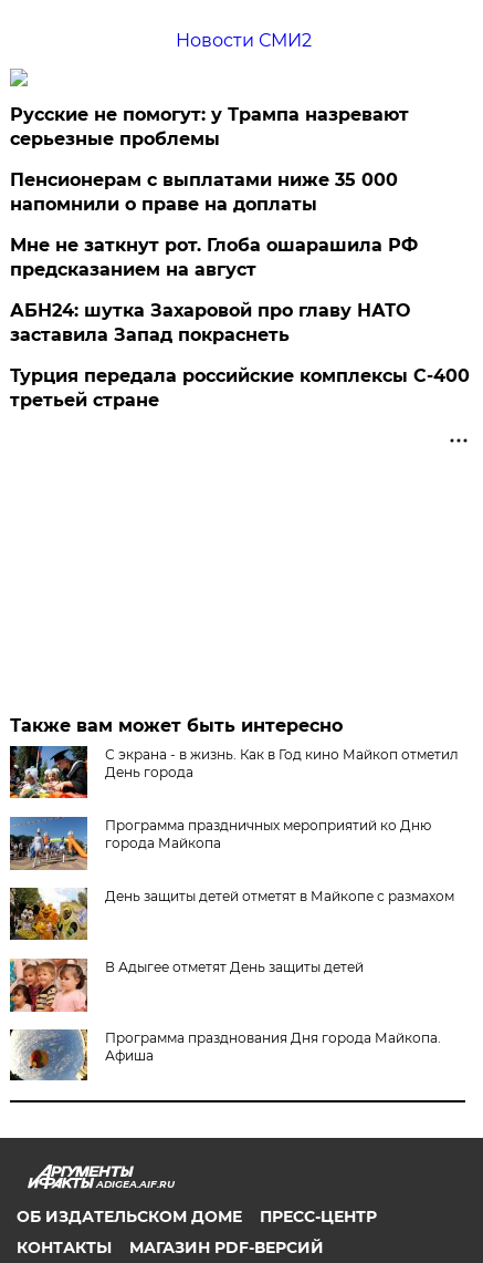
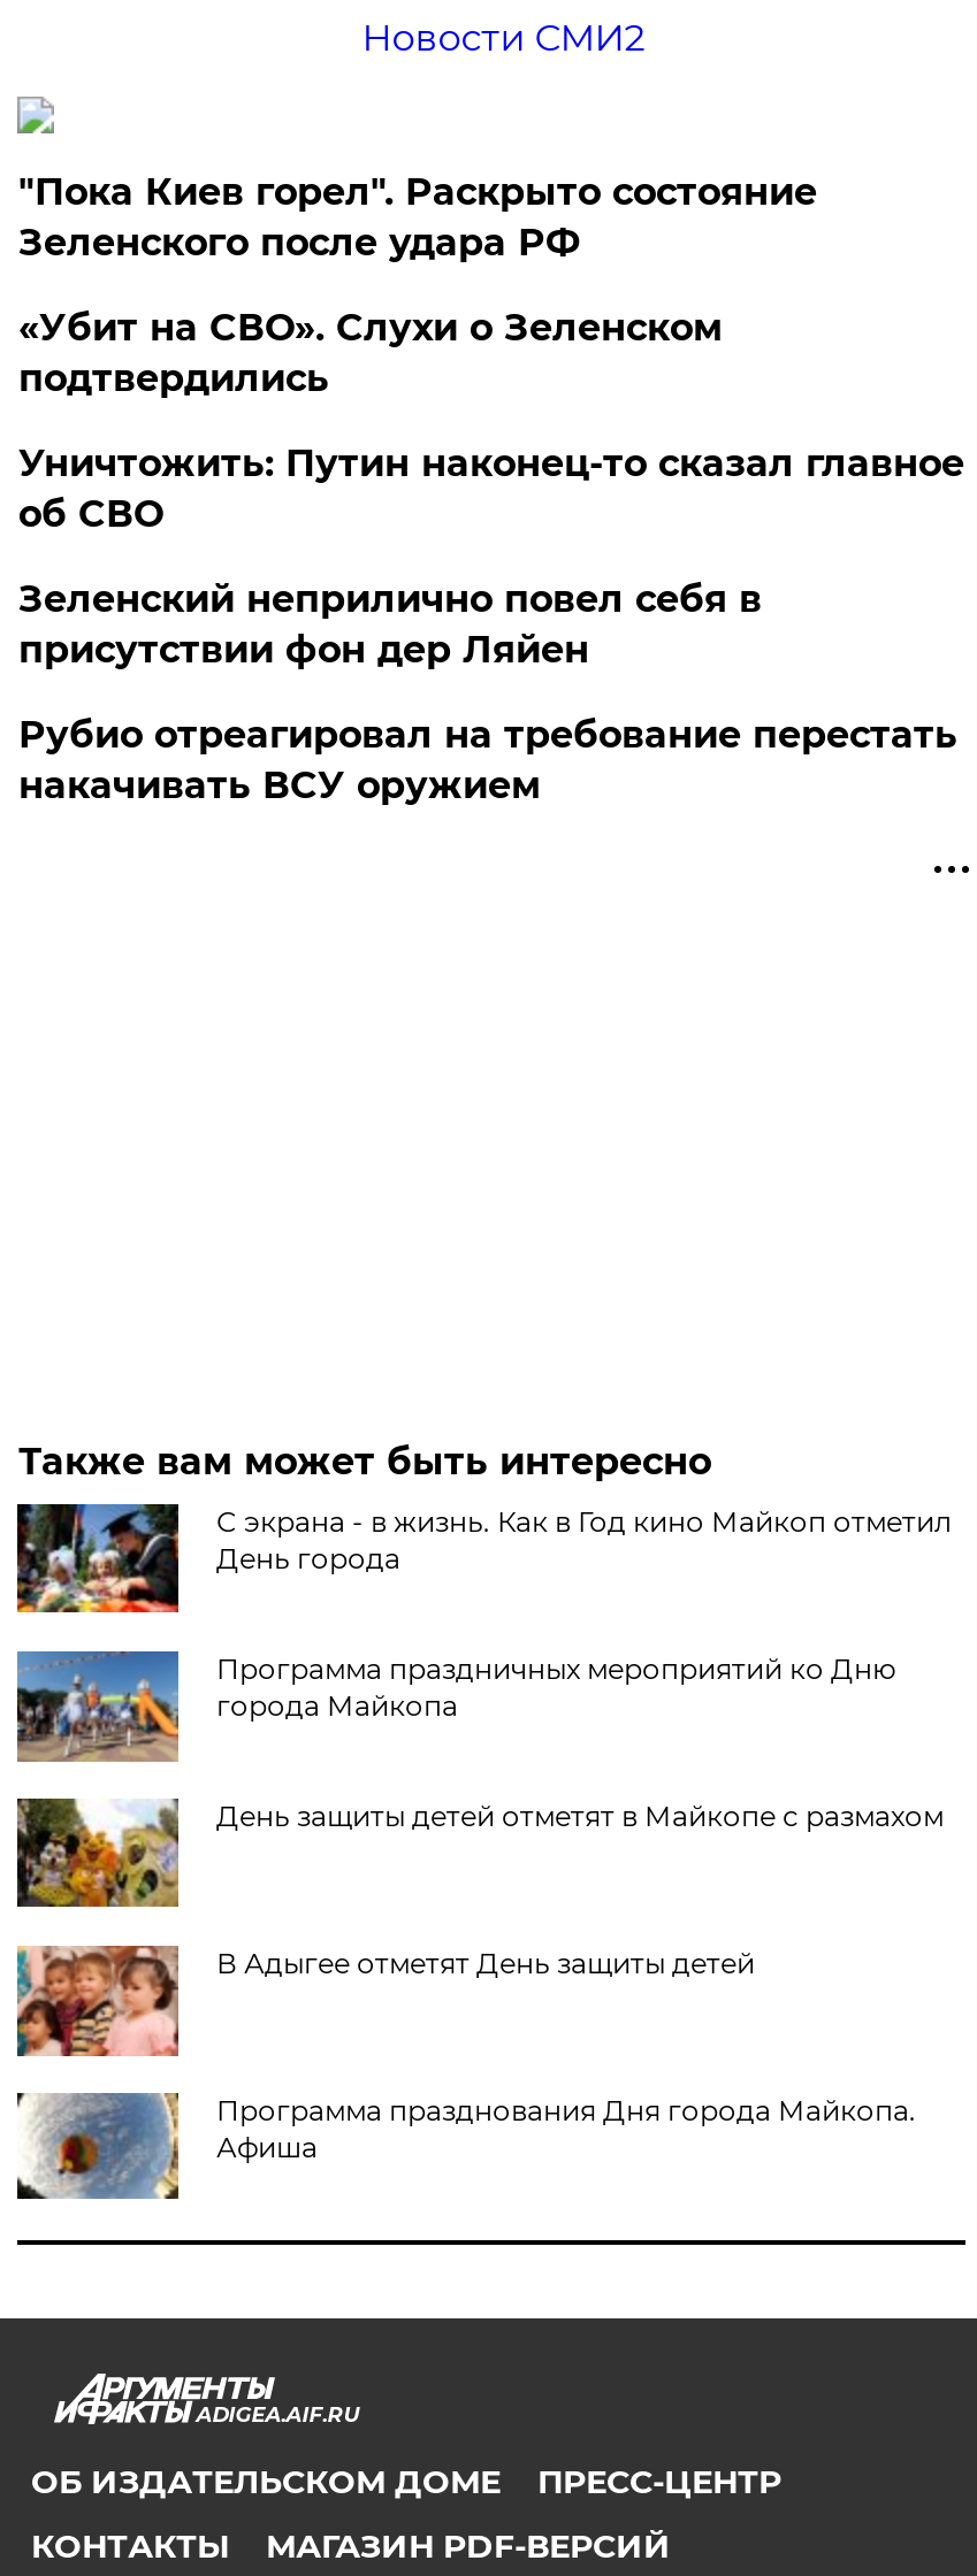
- Русские не помогут: у Трампа назревают
- серьезные проблемы
+ "Пока Киев горел". Раскрыто состояние
+ Зеленского после удара РФ

- Пенсионерам с выплатами ниже 35 000
- напомнили о праве на доплаты
+ «Убит на СВО». Слухи о Зеленском
+ подтвердились

- Мне не заткнут рот. Глоба ошарашила РФ
- предсказанием на август
+ Уничтожить: Путин наконец-то сказал главное
+ об СВО

- АБН24: шутка Захаровой про главу НАТО
- заставила Запад покраснеть
+ Зеленский неприлично повел cебя в
+ присутствии фон дер Ляйен

- Турция передала российские комплексы С-400
- третьей стране
+ Рубио отреагировал на требование перестать
+ накачивать ВСУ оружием
